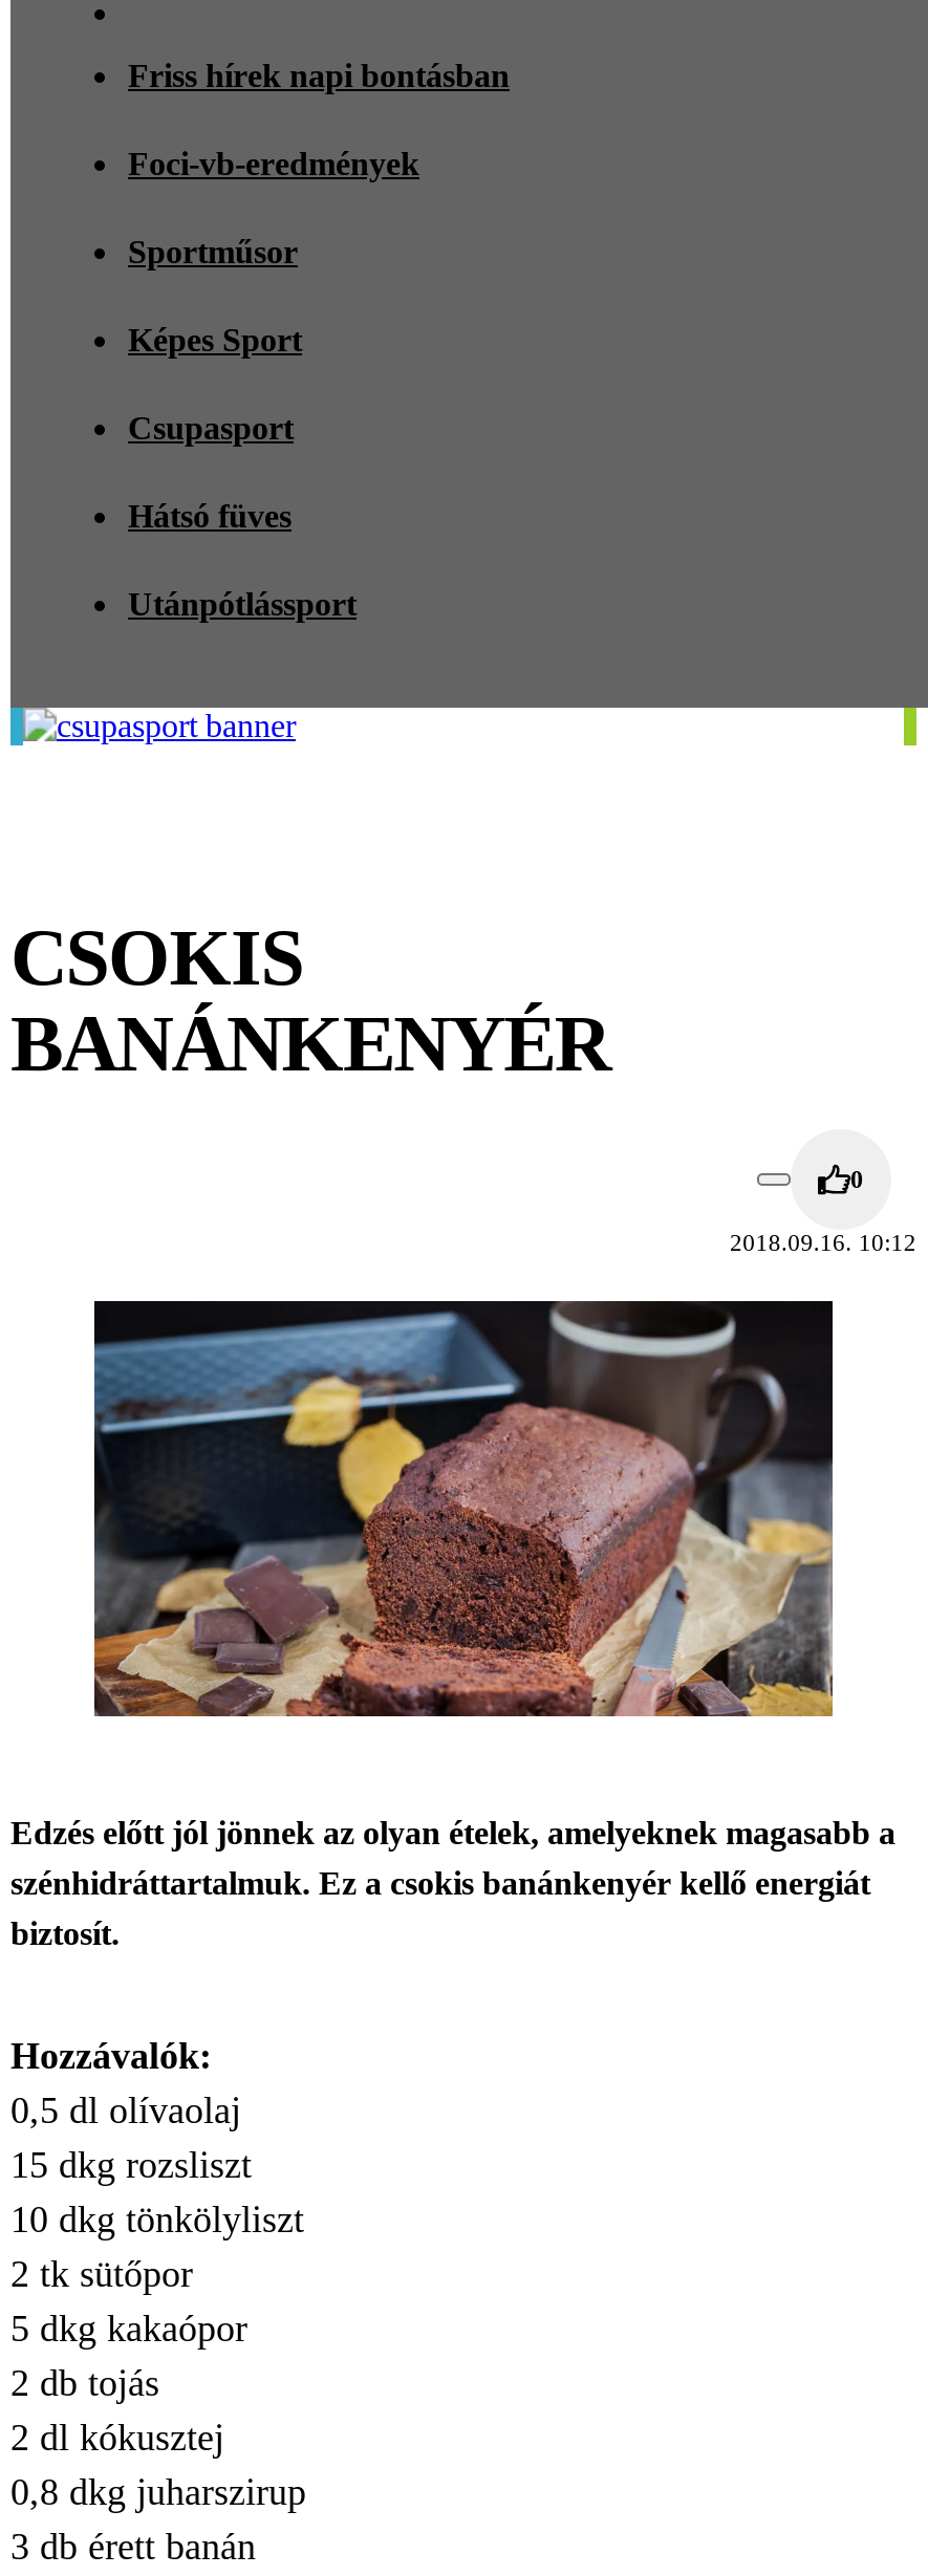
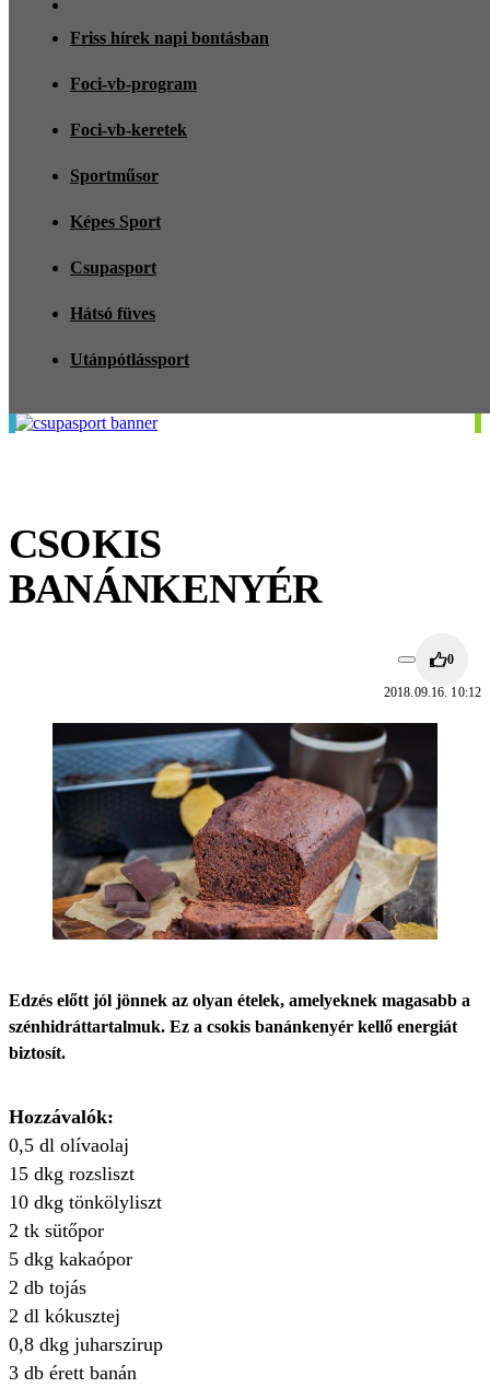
- Foci-vb-eredmények
+ Foci-vb-program
+ Foci-vb-keretek
